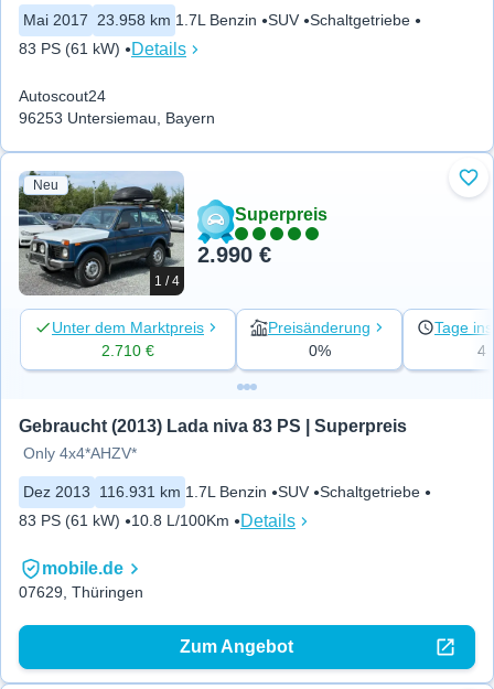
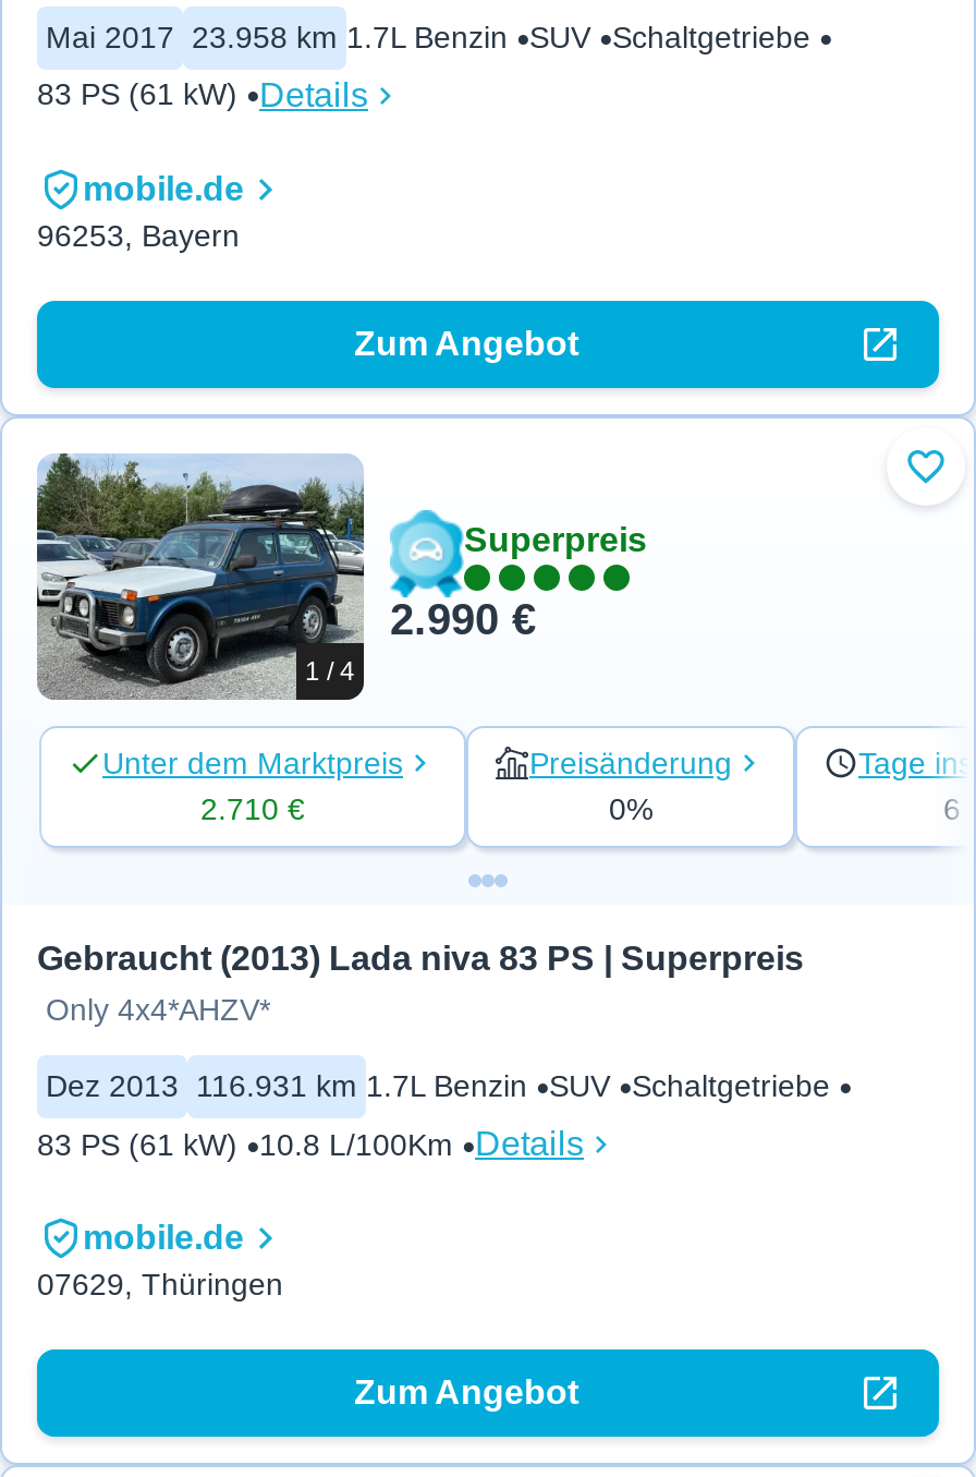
- Autoscout24
- 96253 Untersiemau, Bayern
+ mobile.de
+ 96253, Bayern
+ Zum Angebot

- Neu

- 4
+ 6
